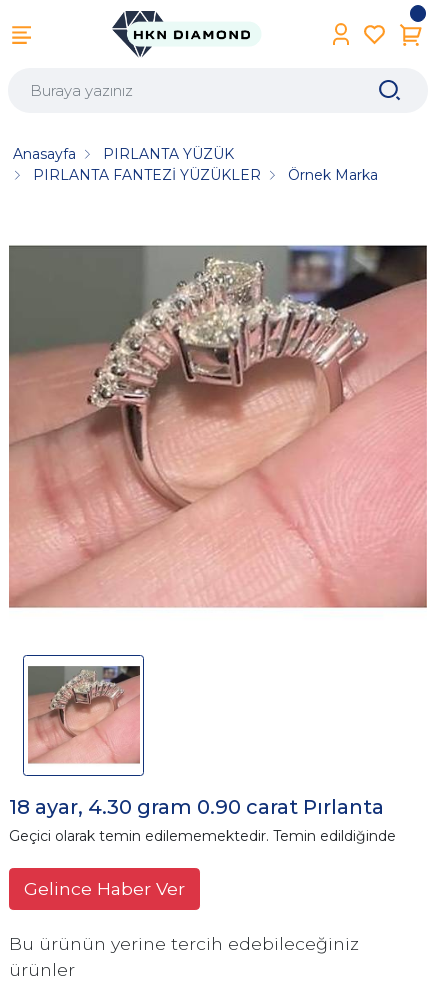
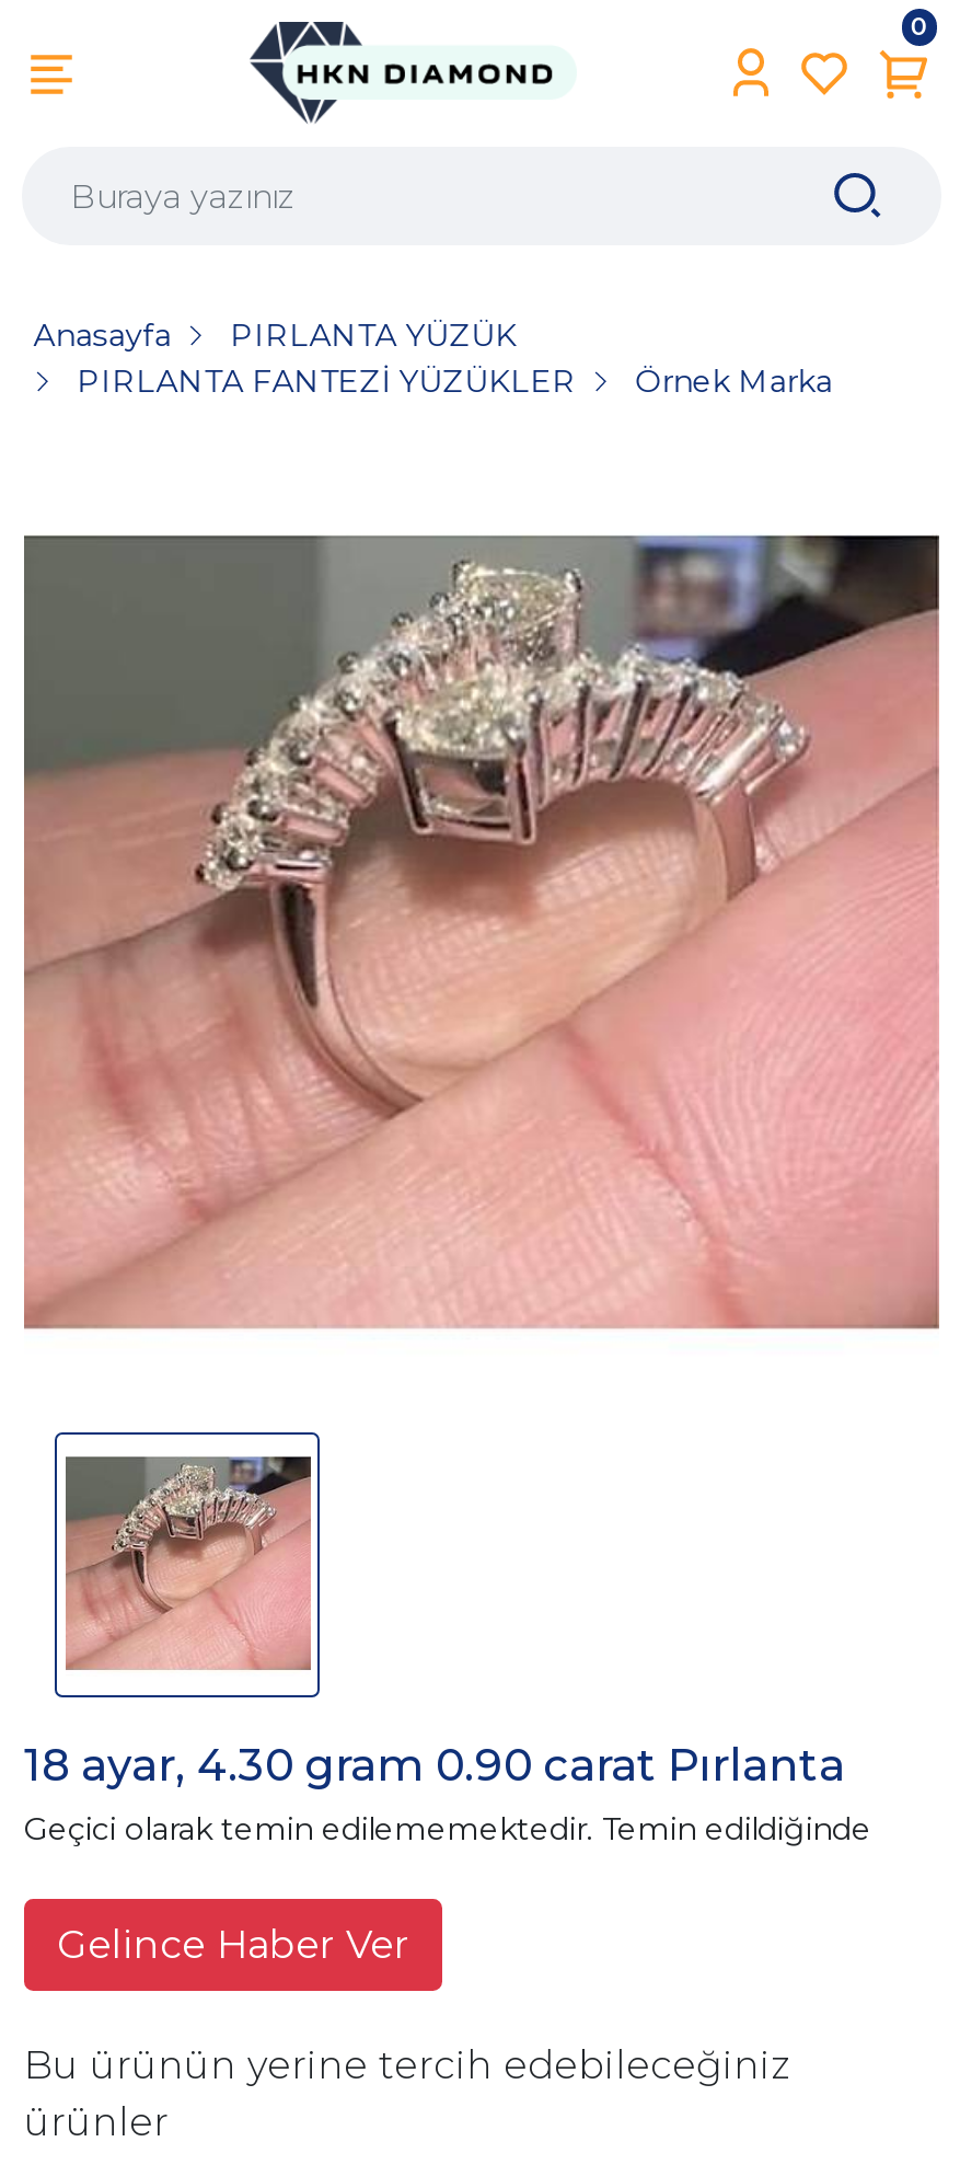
+ 0
